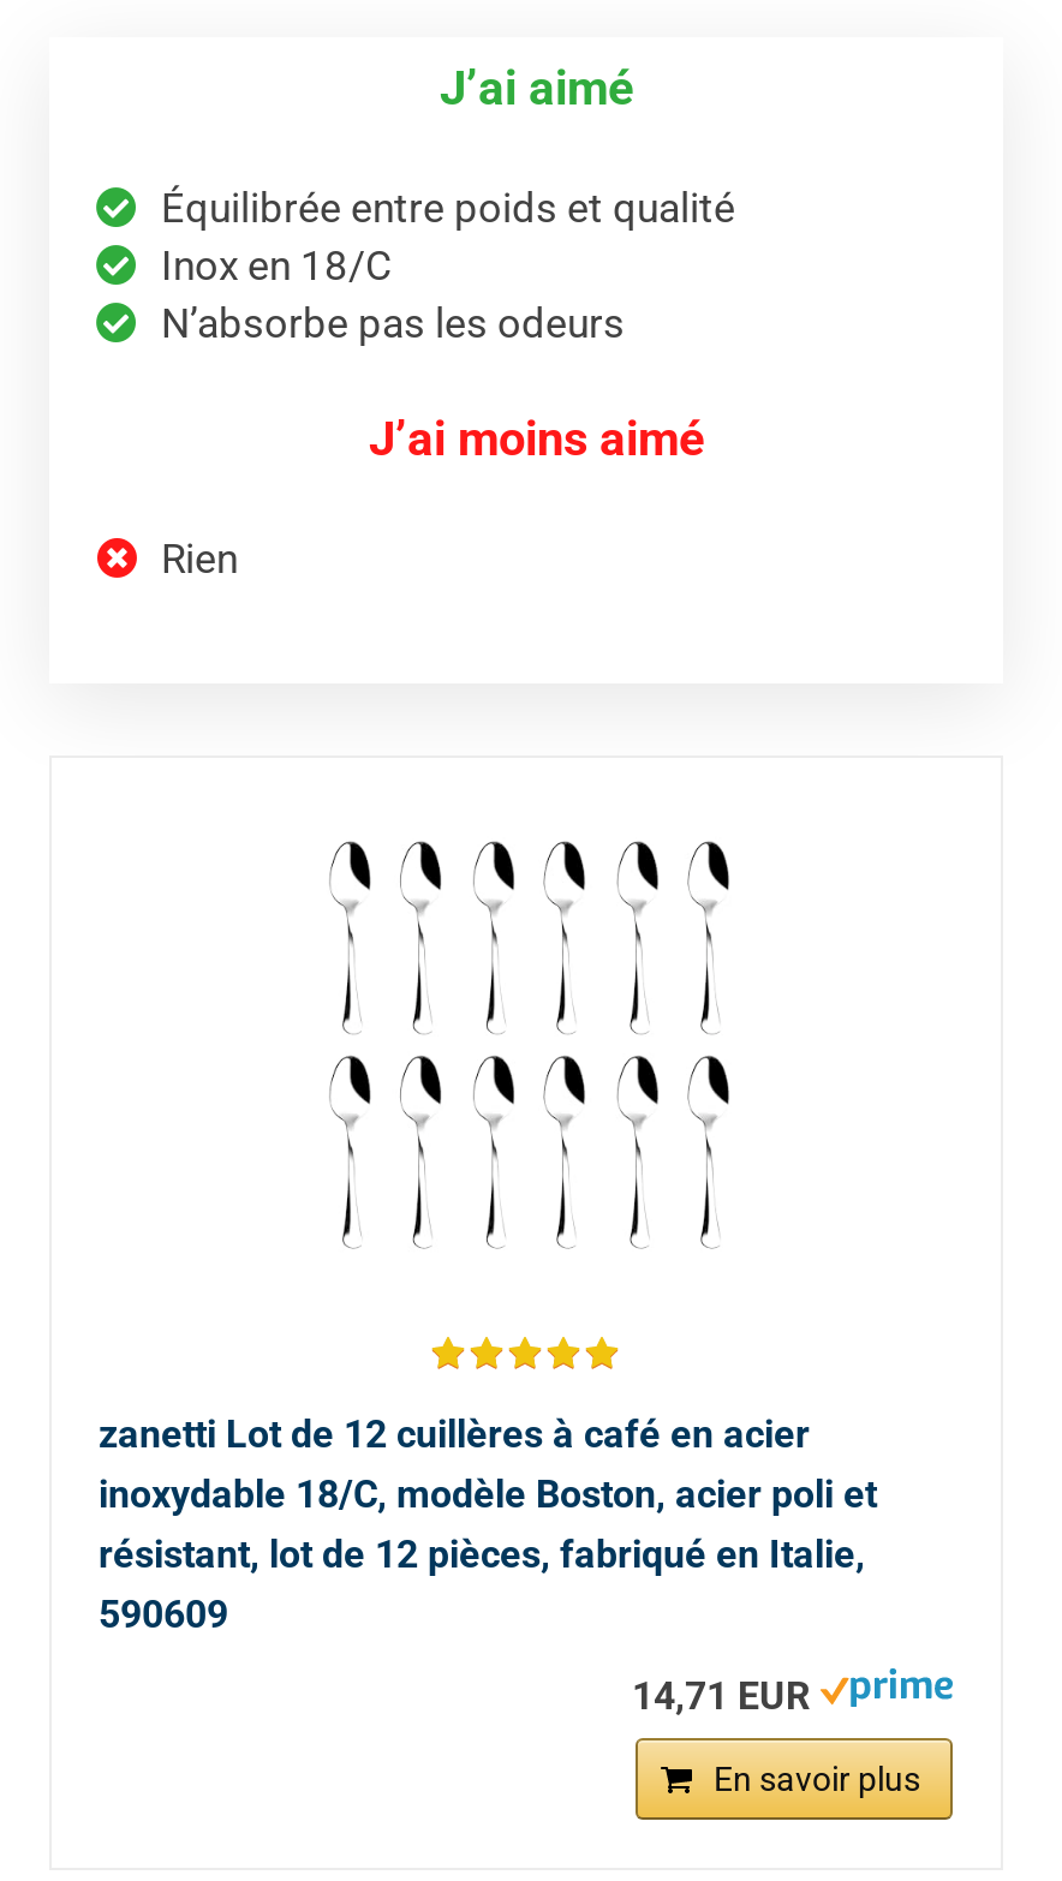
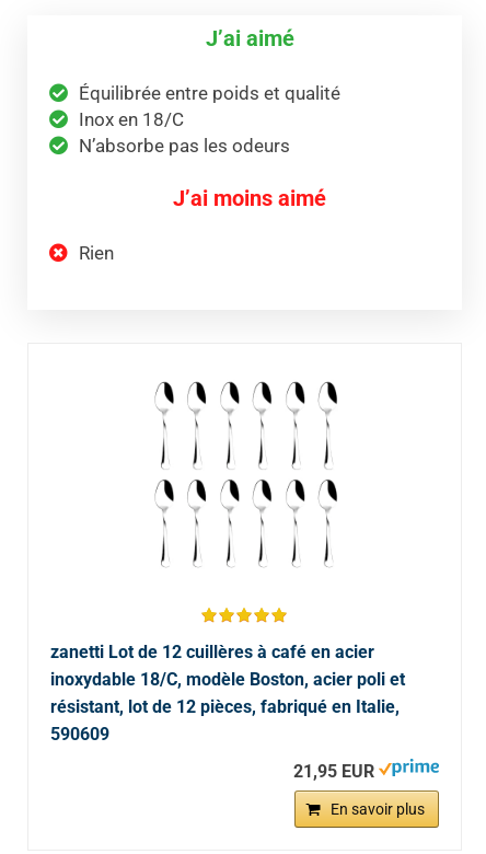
- 14,71 EUR
+ 21,95 EUR
